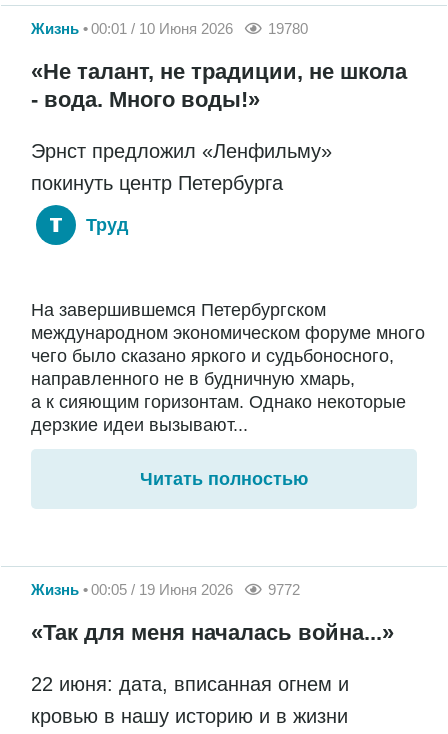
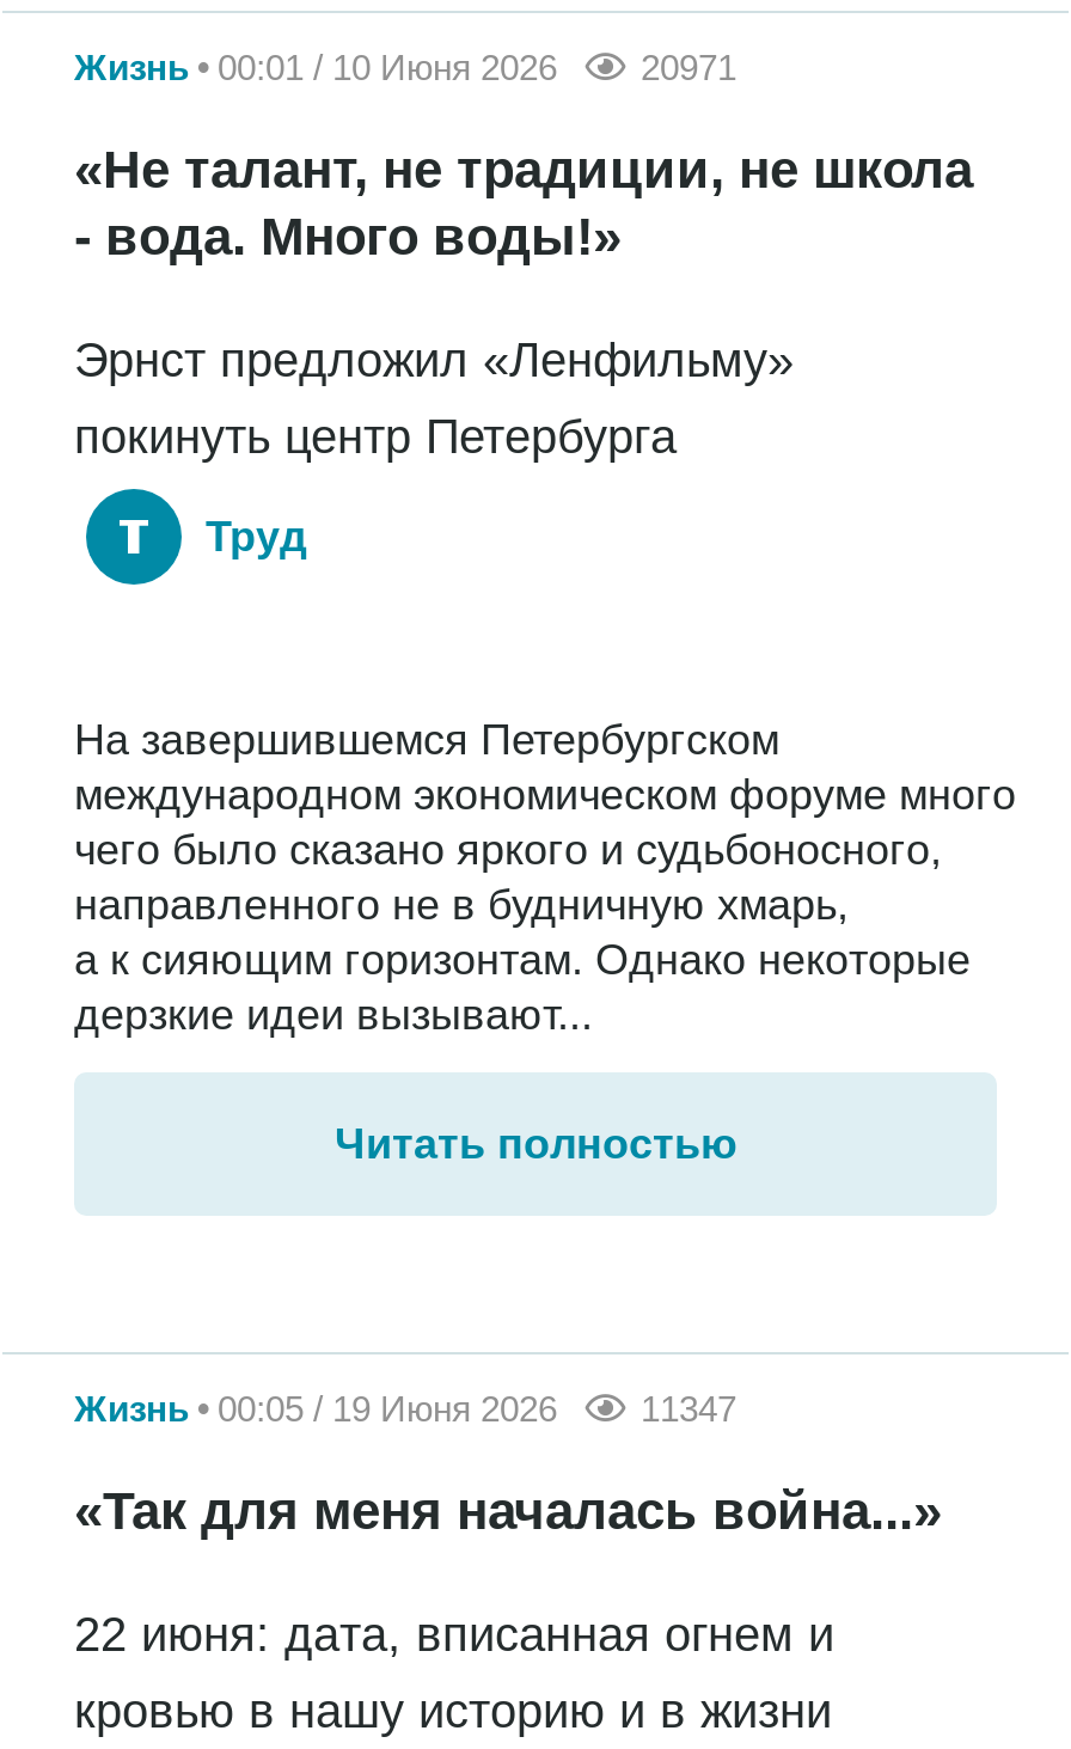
- 19780
+ 20971

- 9772
+ 11347
